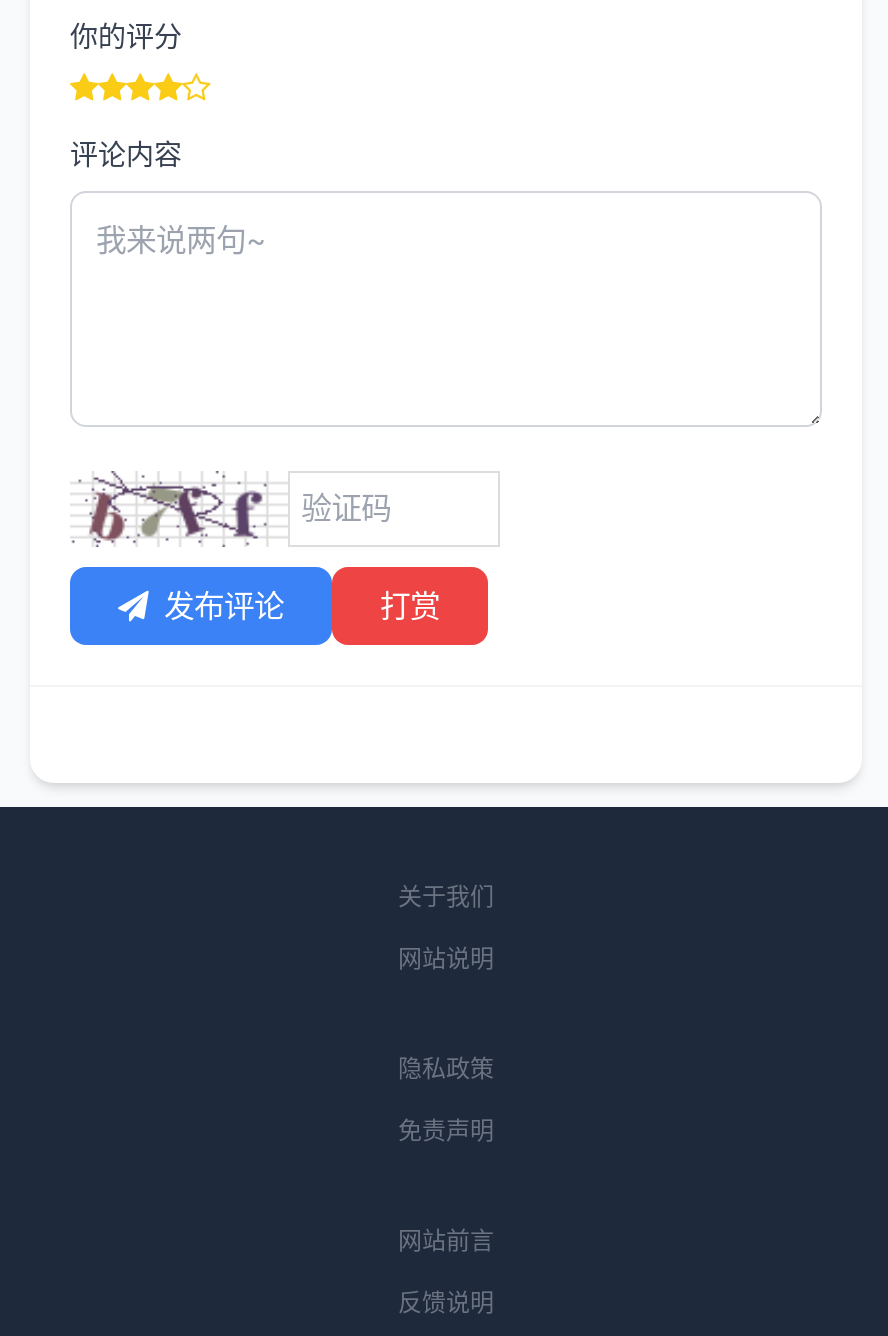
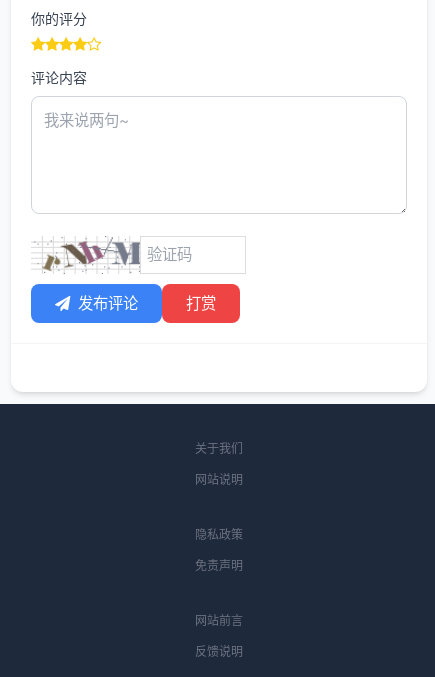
- [image]
+ [image]
